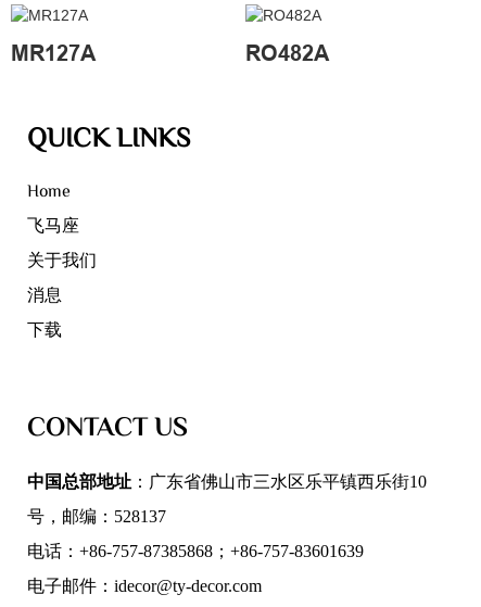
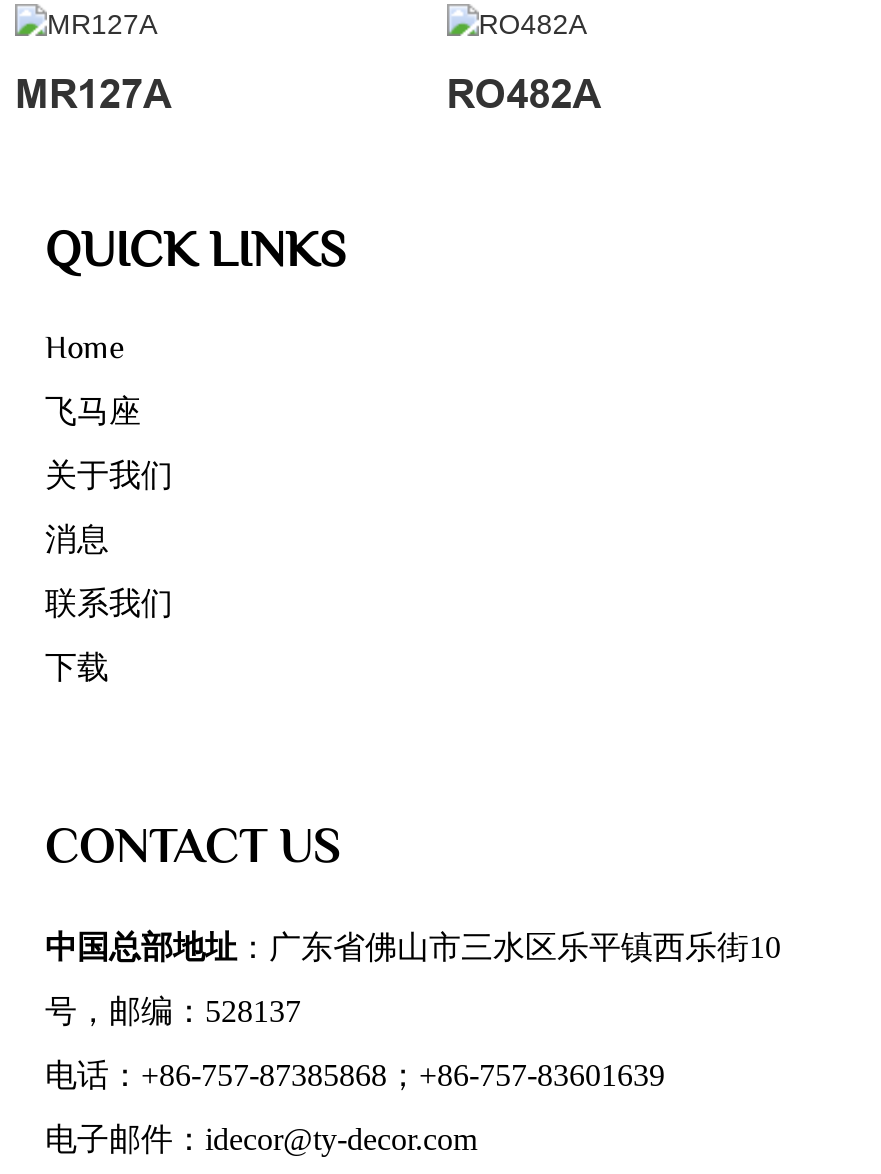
+ 联系我们
